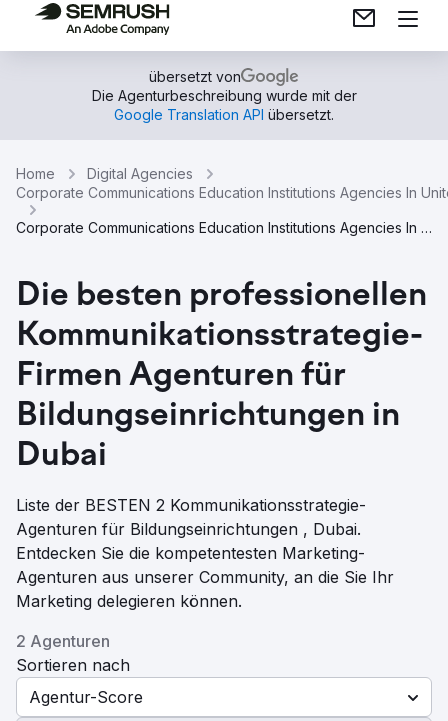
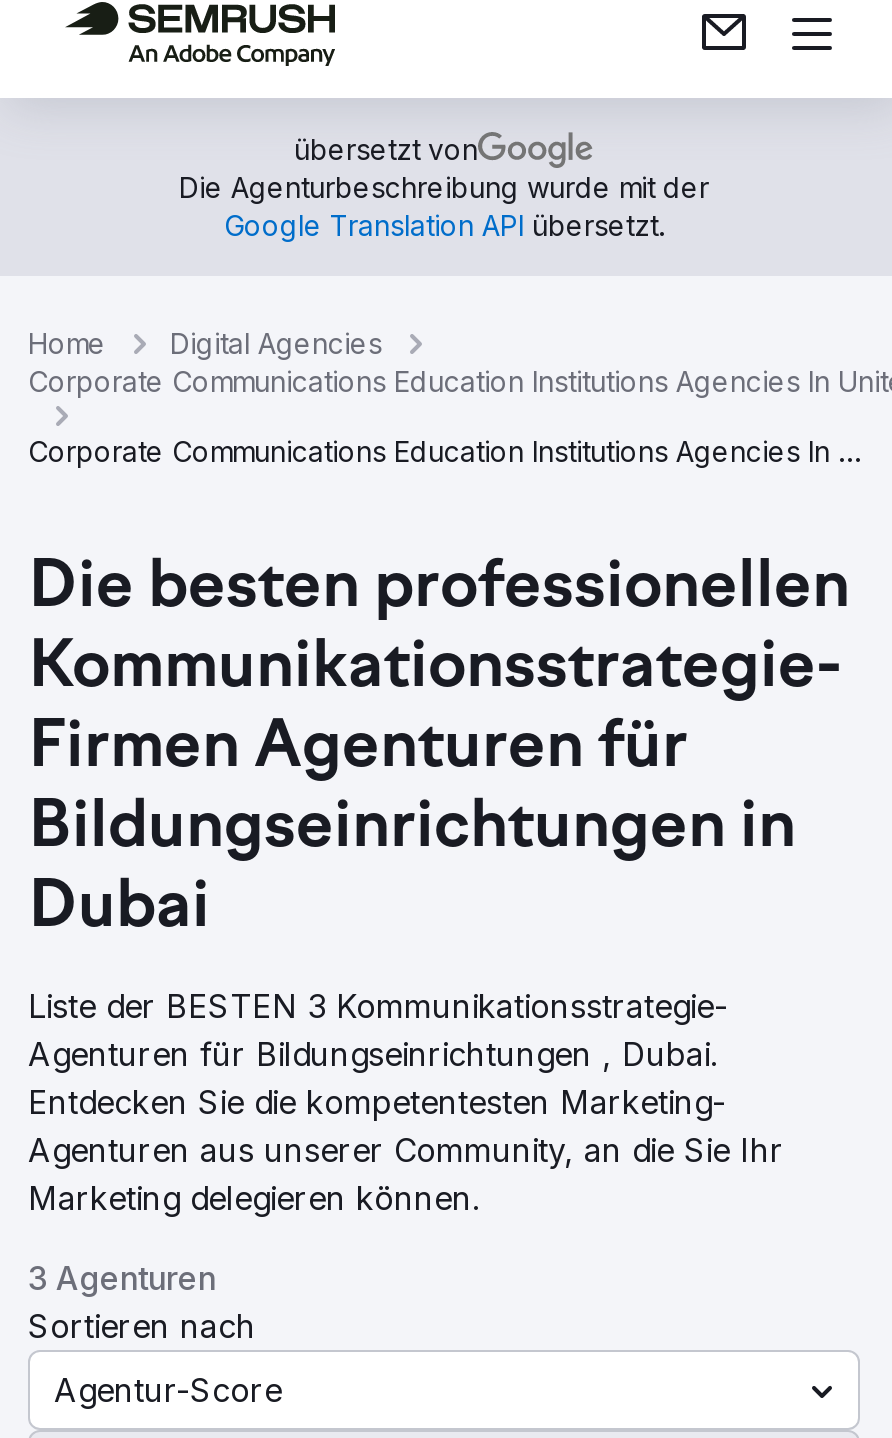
- Liste der BESTEN 2 Kommunikationsstrategie-
+ Liste der BESTEN 3 Kommunikationsstrategie-

- 2 Agenturen
+ 3 Agenturen
